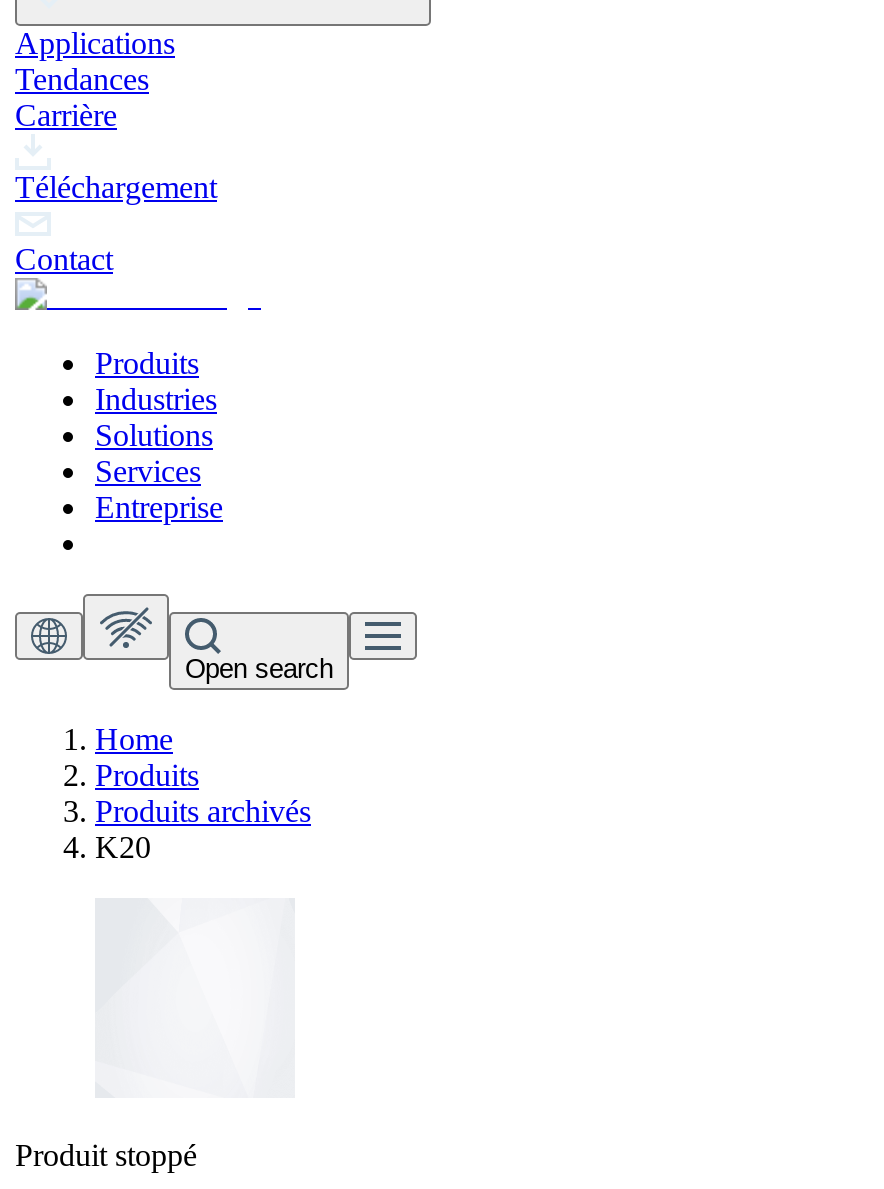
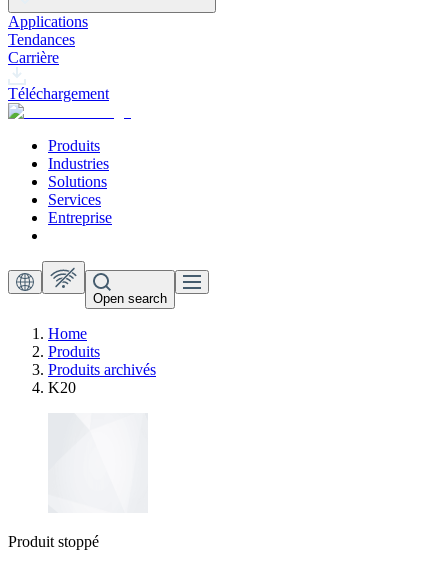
- Contact
